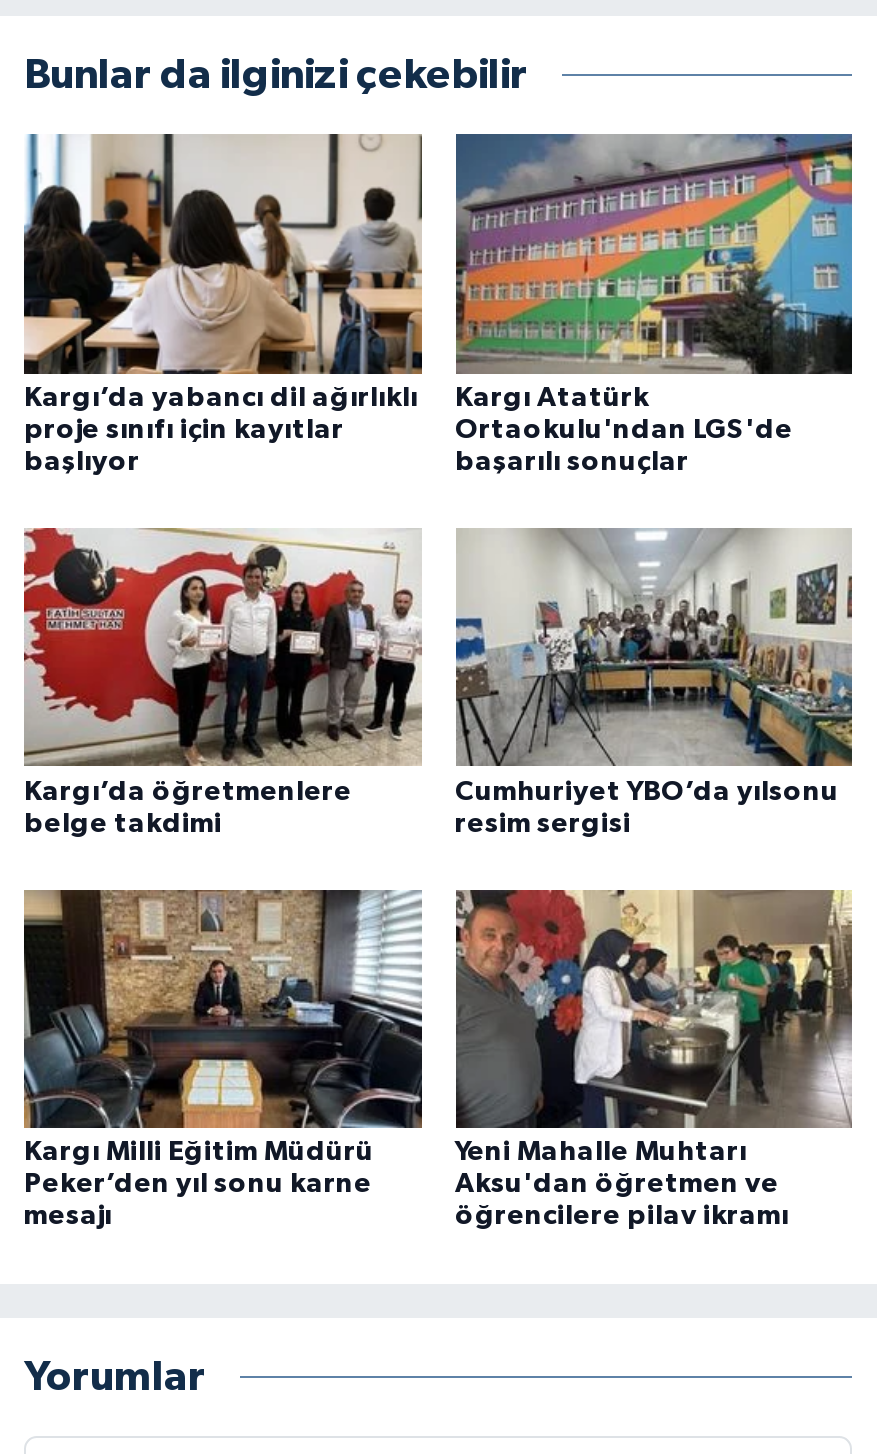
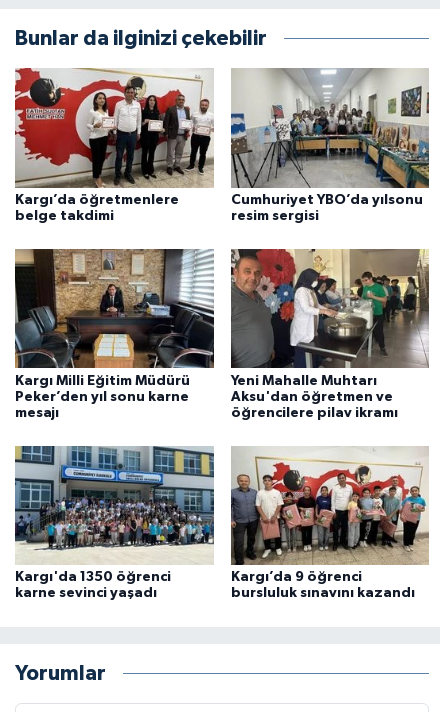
- [image]
- Kargı’da yabancı dil ağırlıklı
- proje sınıfı için kayıtlar
- başlıyor

- [image]
- Kargı Atatürk
- Ortaokulu'ndan LGS'de
- başarılı sonuçlar

moved up: [image] | Kargı’da öğretmenlere | belge takdimi | ... | Aksu'dan öğretmen ve | öğrencilere pilav ikramı

+ [image]
+ Kargı'da 1350 öğrenci
+ karne sevinci yaşadı

+ [image]
+ Kargı’da 9 öğrenci
+ bursluluk sınavını kazandı
